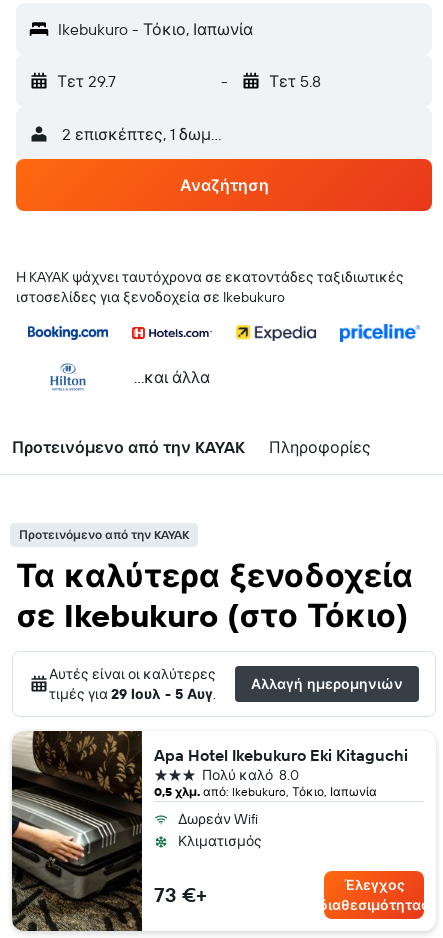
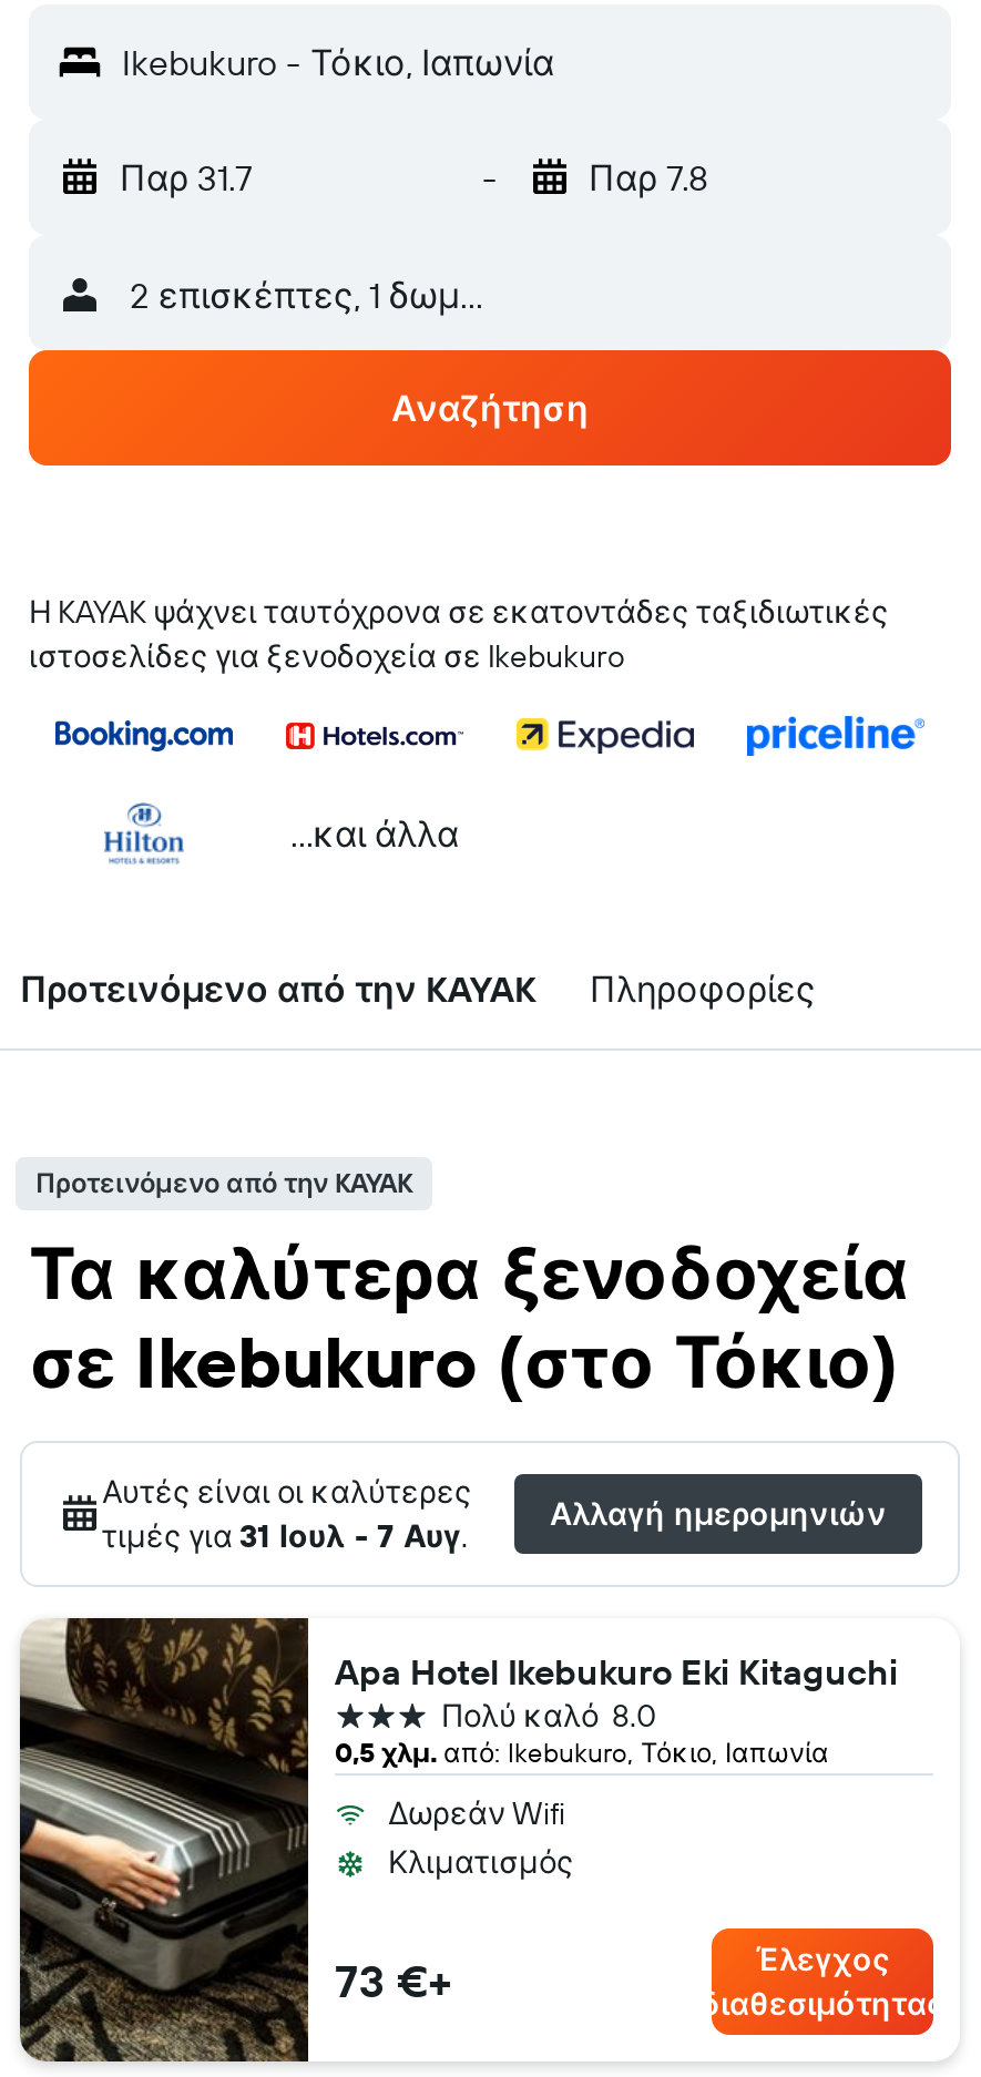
- Τετ 29.7
+ Παρ 31.7

- Τετ 5.8
+ Παρ 7.8

- τιμές για 29 Ιουλ - 5 Αυγ.
+ τιμές για 31 Ιουλ - 7 Αυγ.
